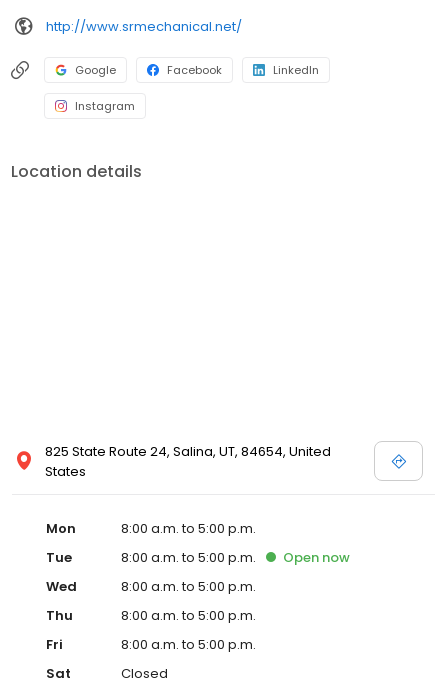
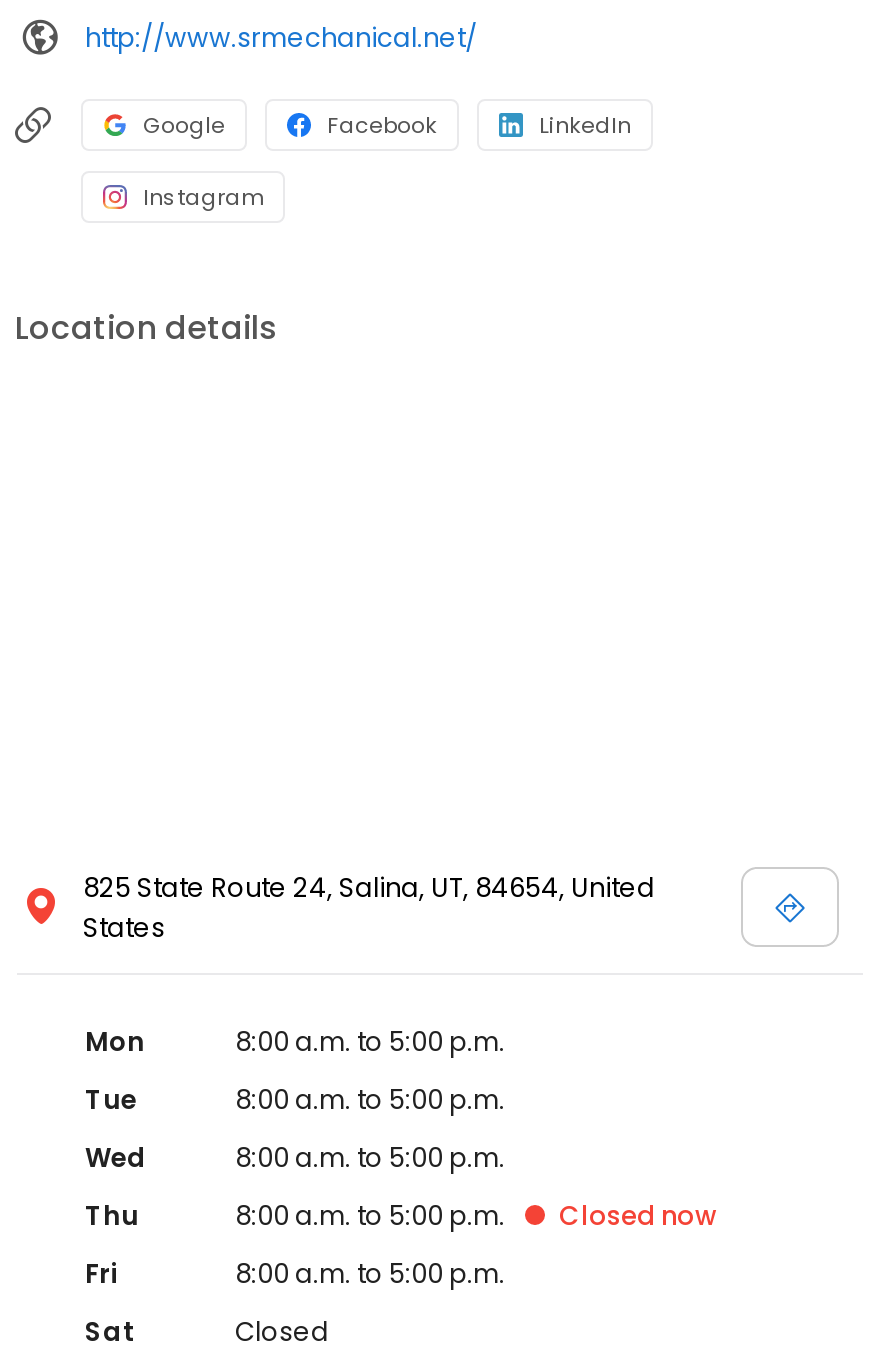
- Open now

+ Closed now
